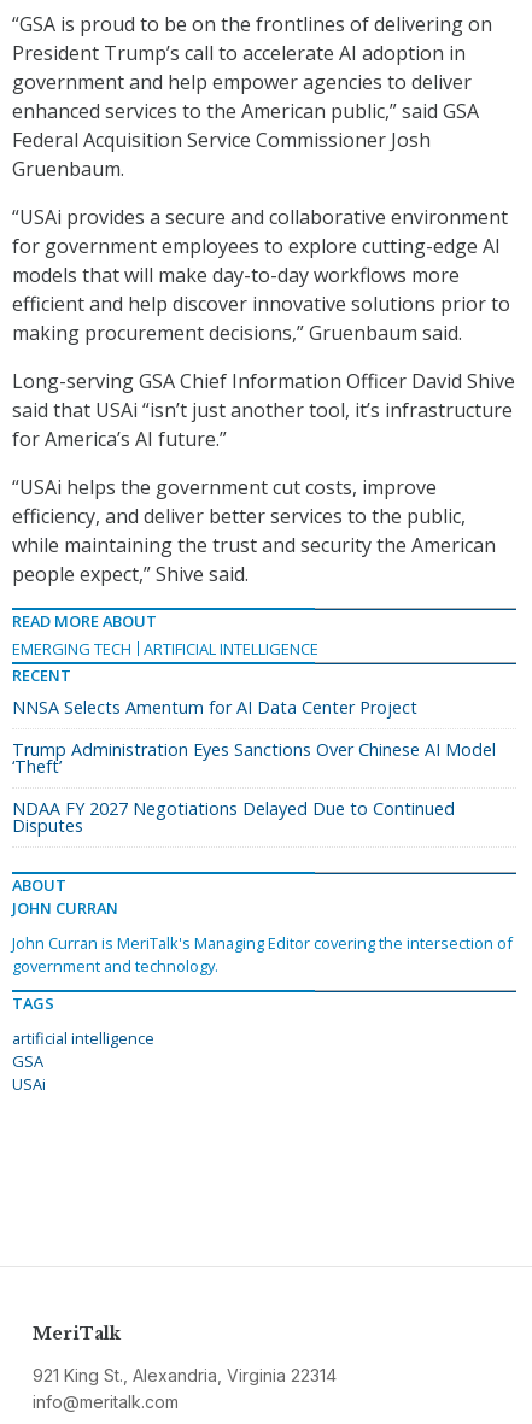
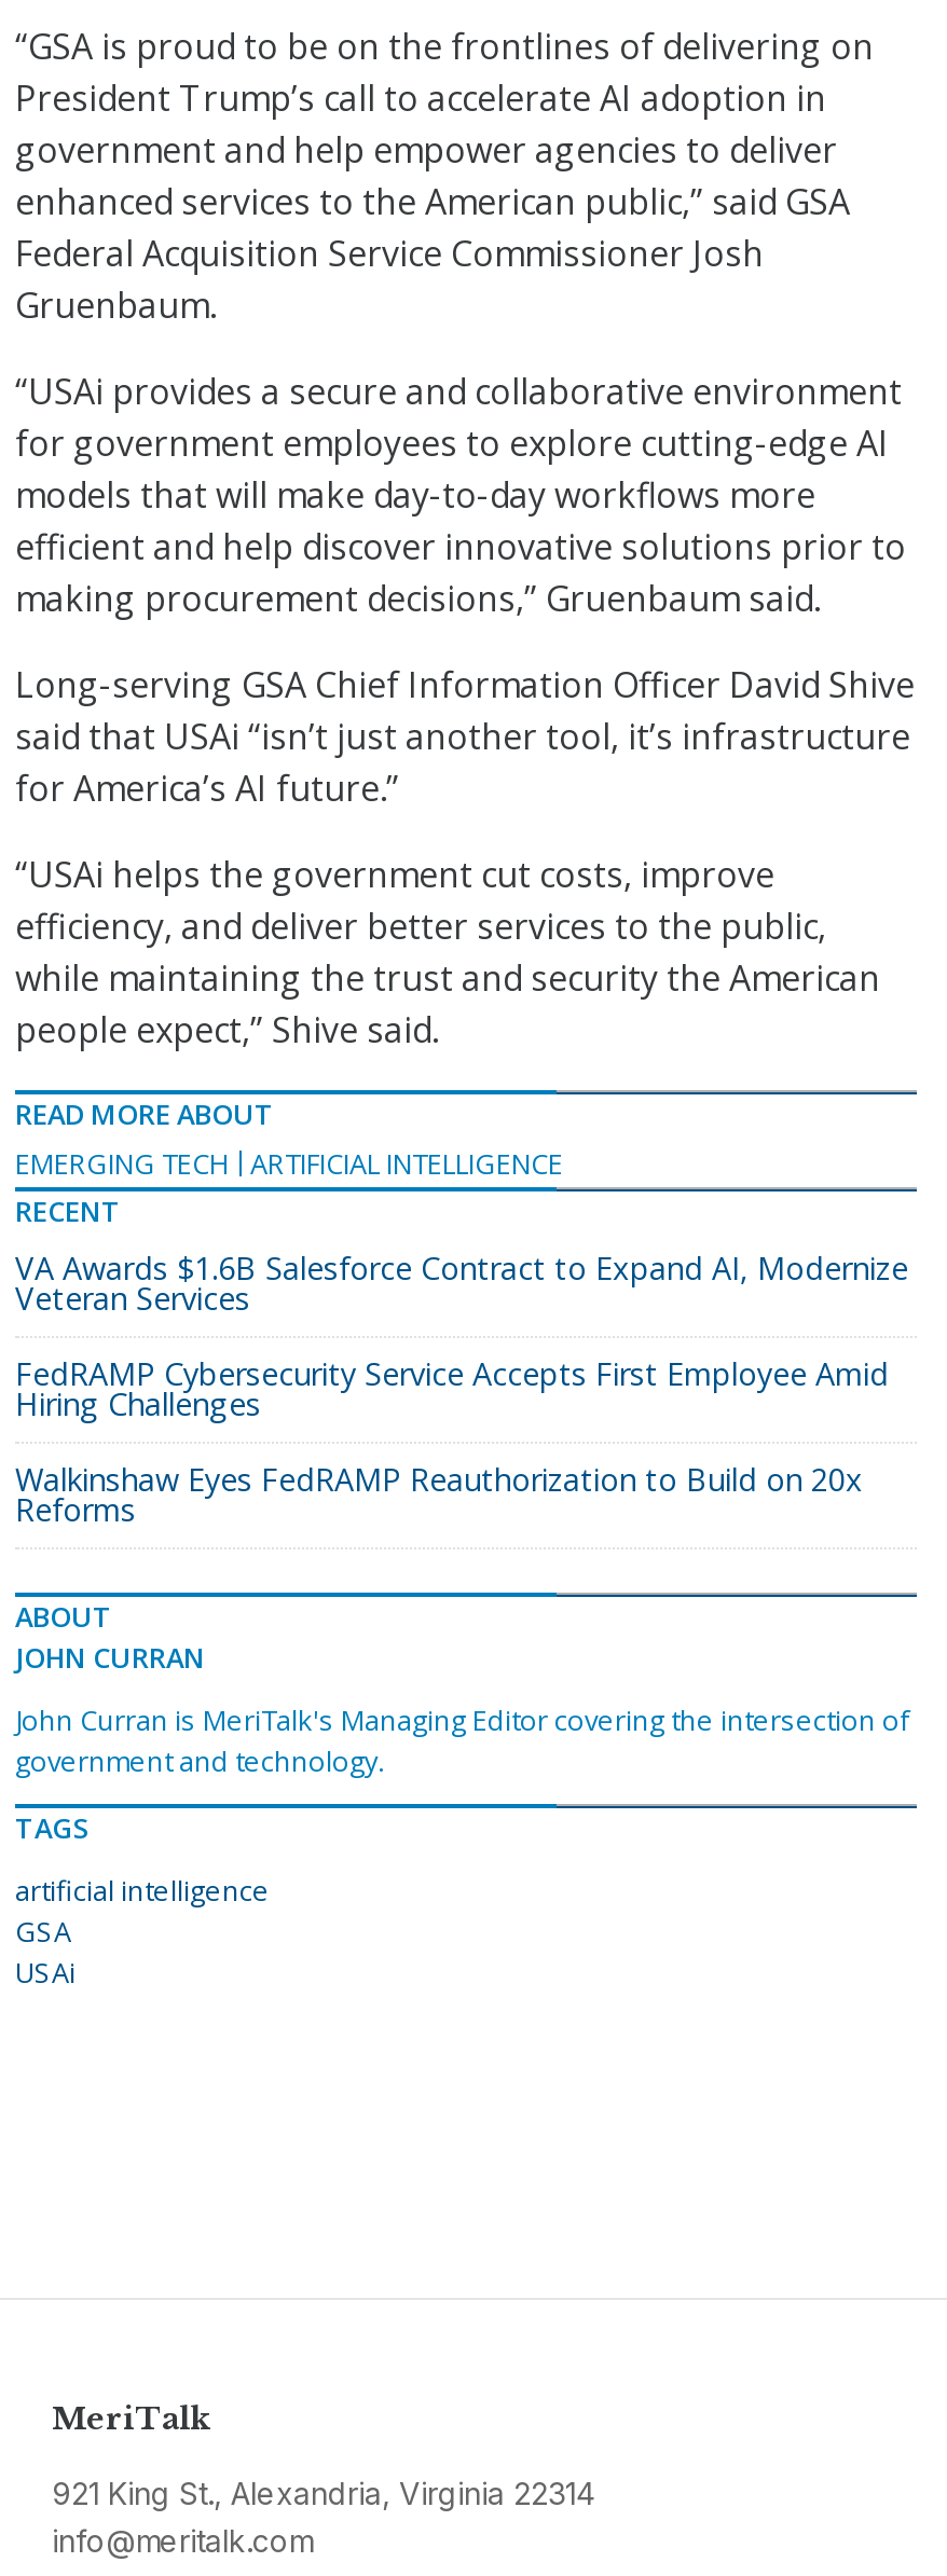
- NNSA Selects Amentum for AI Data Center Project
+ VA Awards $1.6B Salesforce Contract to Expand AI, Modernize
+ Veteran Services

- Trump Administration Eyes Sanctions Over Chinese AI Model
- ‘Theft’
+ FedRAMP Cybersecurity Service Accepts First Employee Amid
+ Hiring Challenges

- NDAA FY 2027 Negotiations Delayed Due to Continued
- Disputes
+ Walkinshaw Eyes FedRAMP Reauthorization to Build on 20x
+ Reforms
